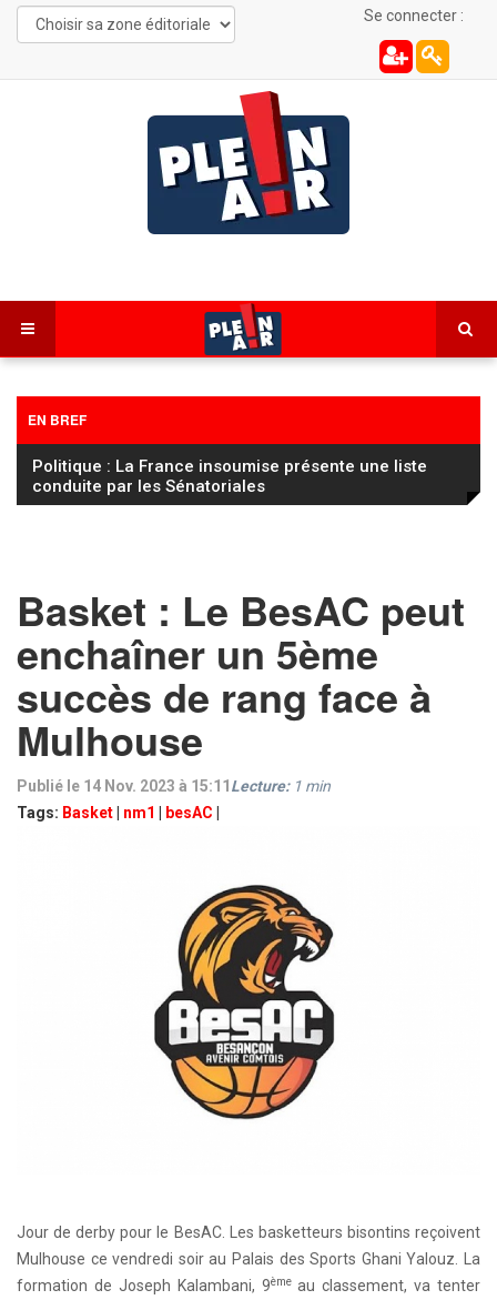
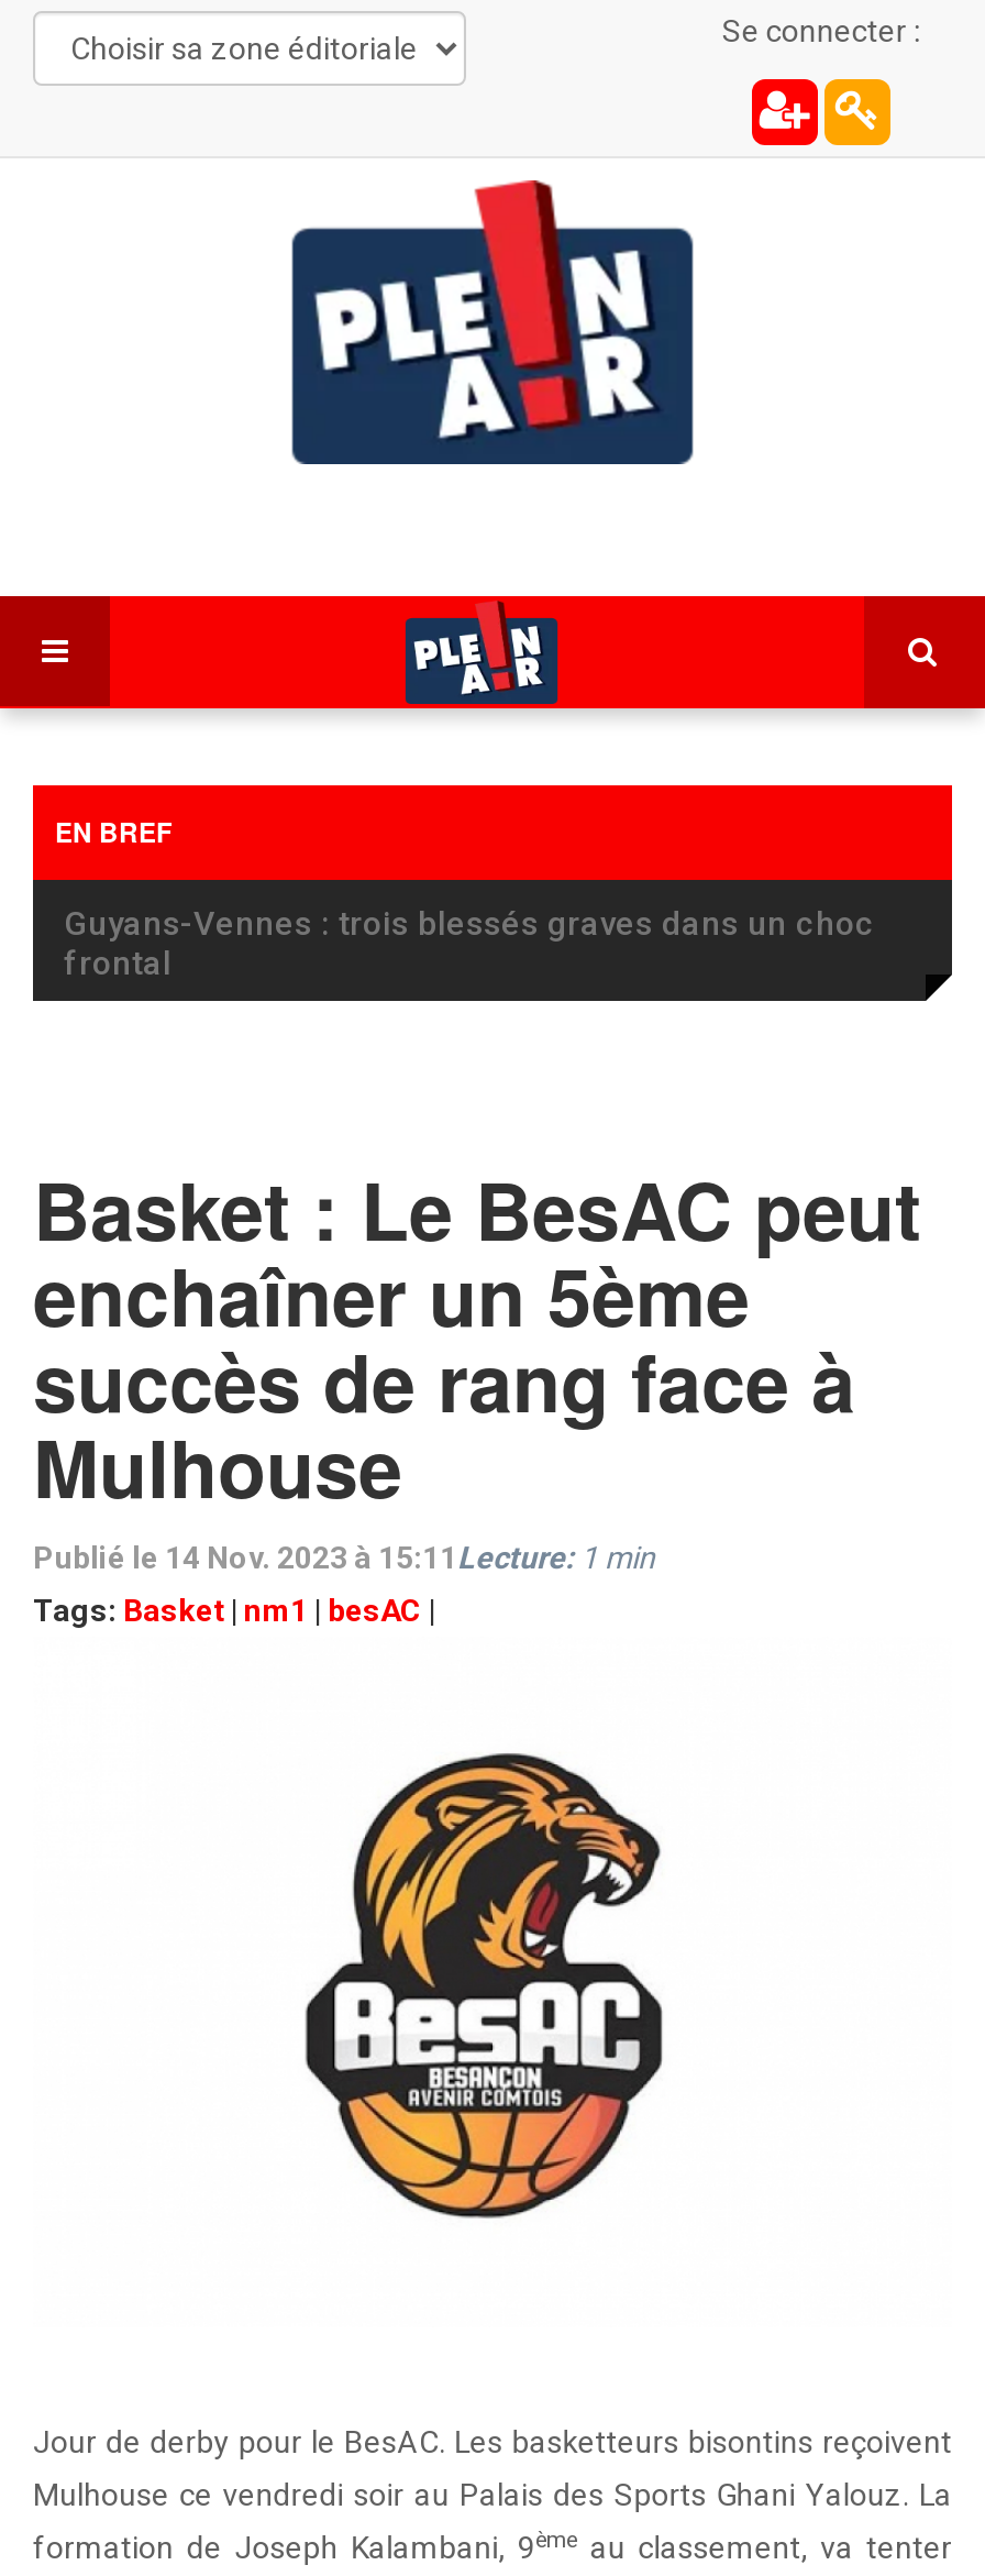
- Politique : La France insoumise présente une liste
- conduite par les Sénatoriales
+ Guyans-Vennes : trois blessés graves dans un choc
+ frontal
